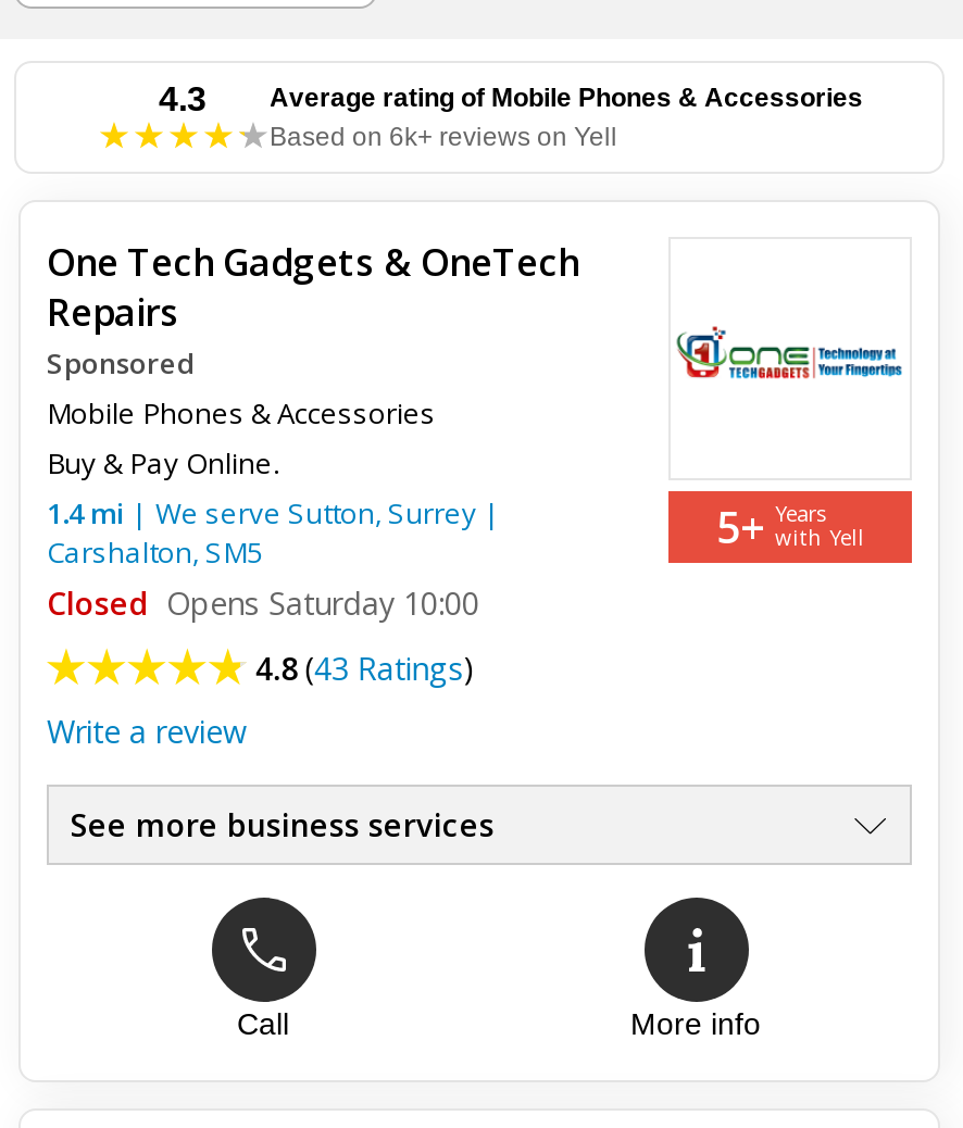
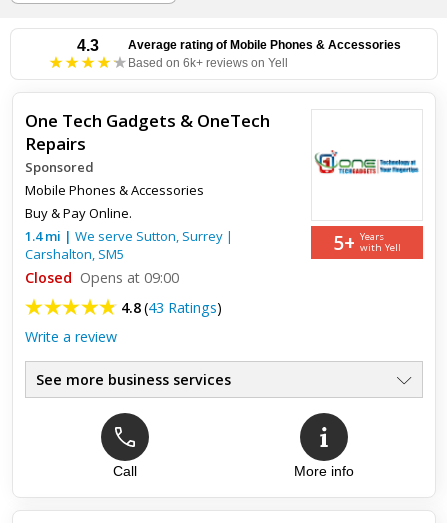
- Closed Opens Saturday 10:00
+ Closed Opens at 09:00
